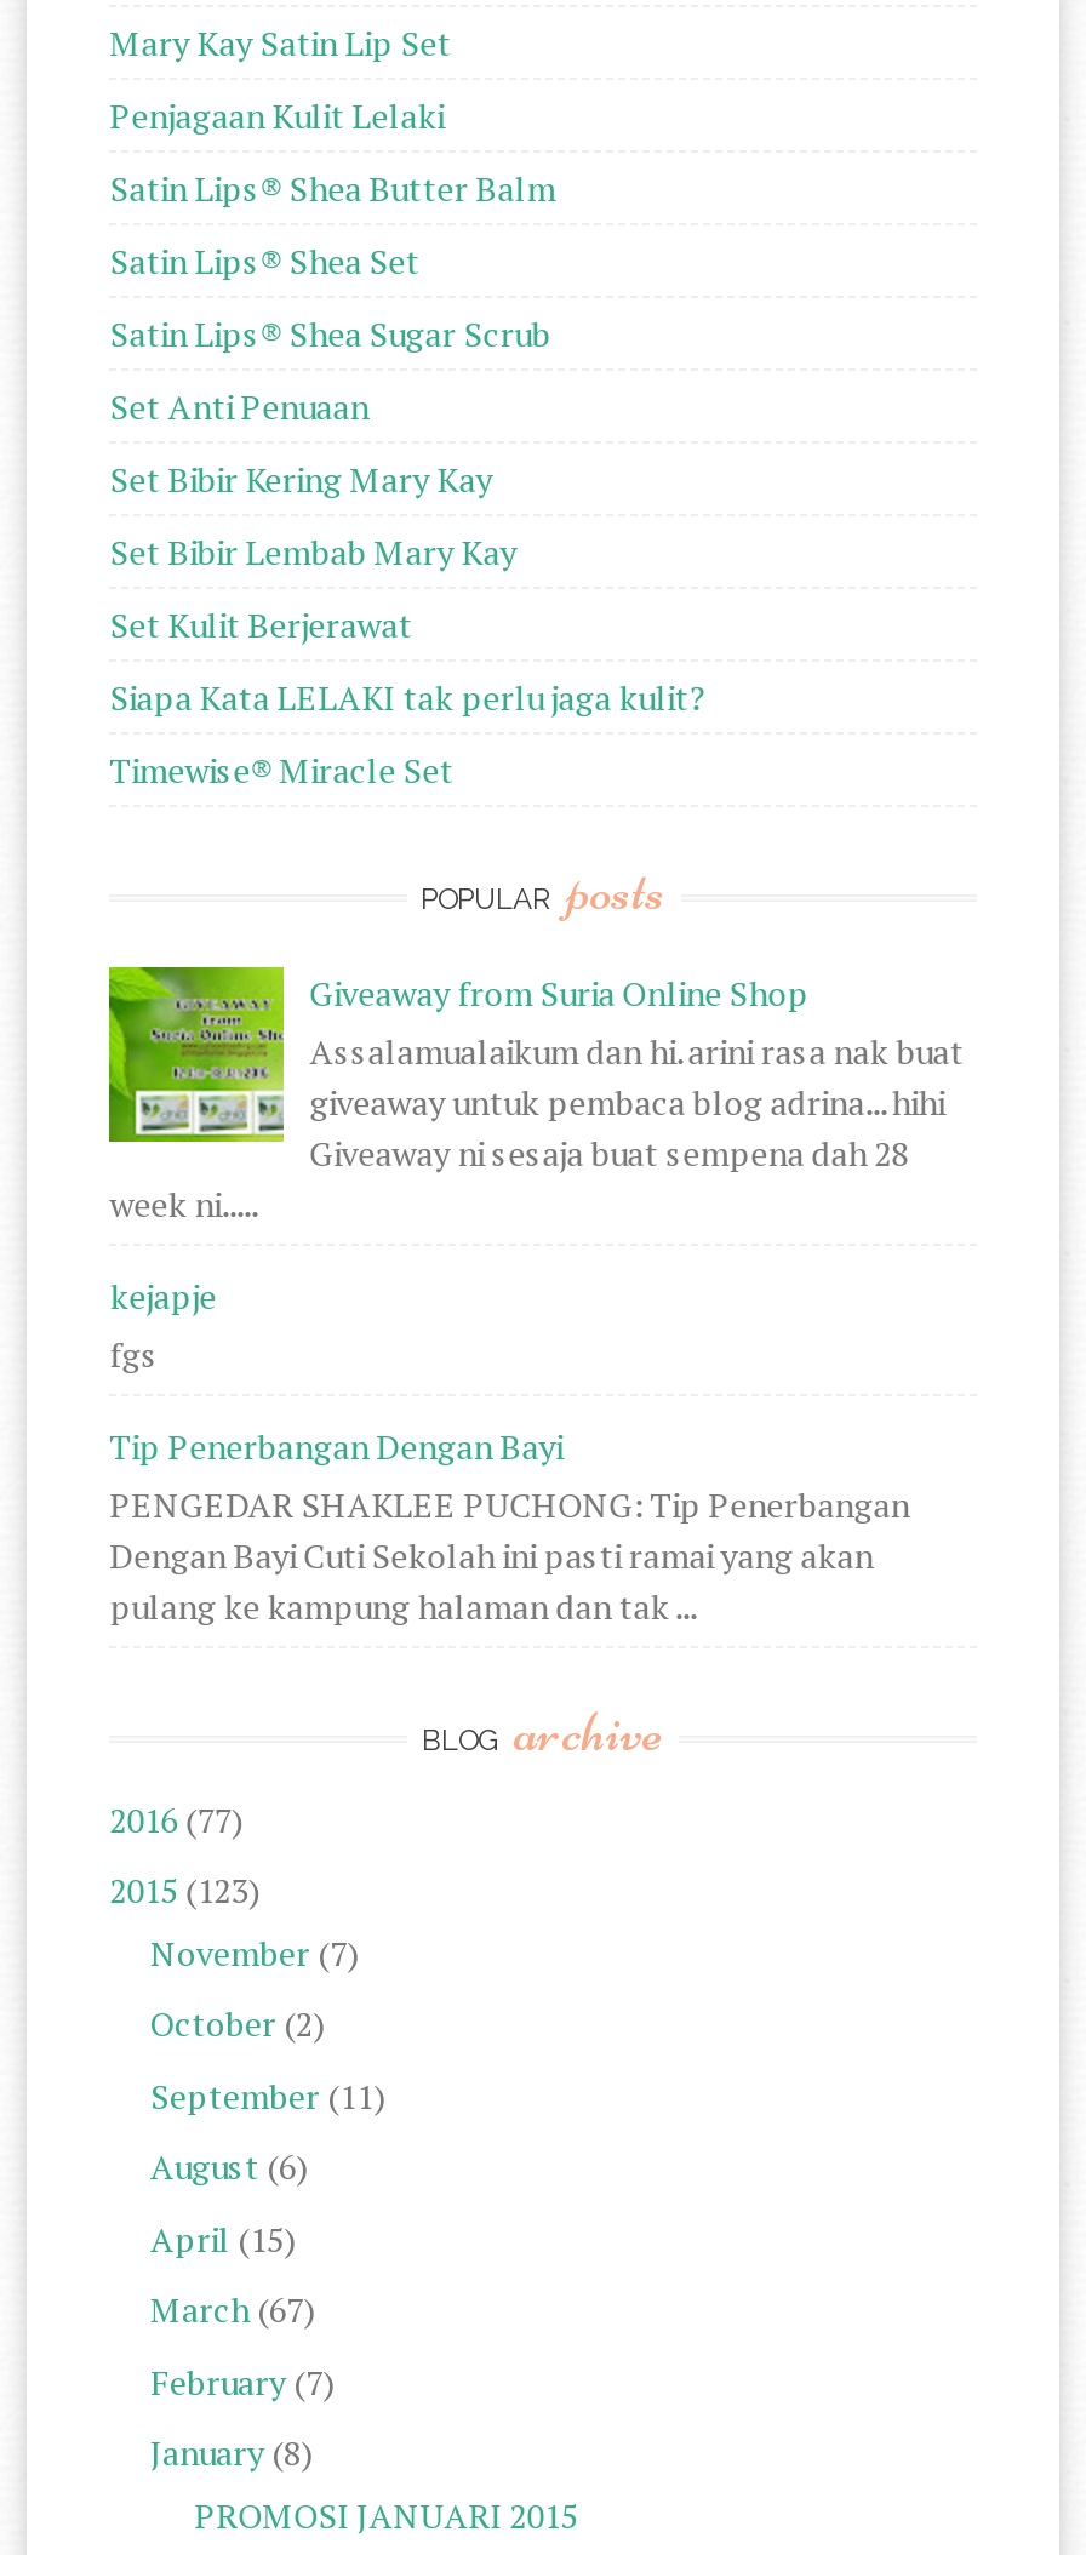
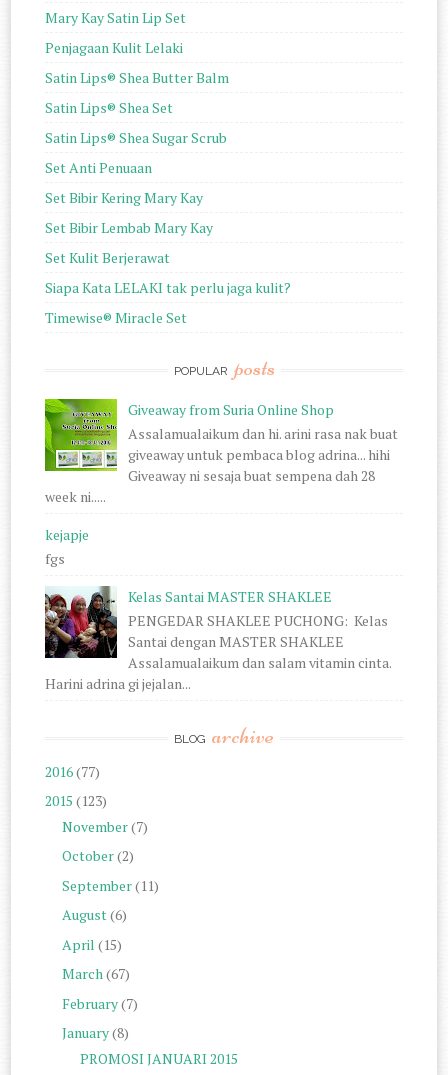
- Tip Penerbangan Dengan Bayi
- PENGEDAR SHAKLEE PUCHONG: Tip Penerbangan
- Dengan Bayi Cuti Sekolah ini pasti ramai yang akan
- pulang ke kampung halaman dan tak ...
+ Kelas Santai MASTER SHAKLEE
+ PENGEDAR SHAKLEE PUCHONG: Kelas
+ Santai dengan MASTER SHAKLEE
+ Assalamualaikum dan salam vitamin cinta.
+ Harini adrina gi jejalan...
